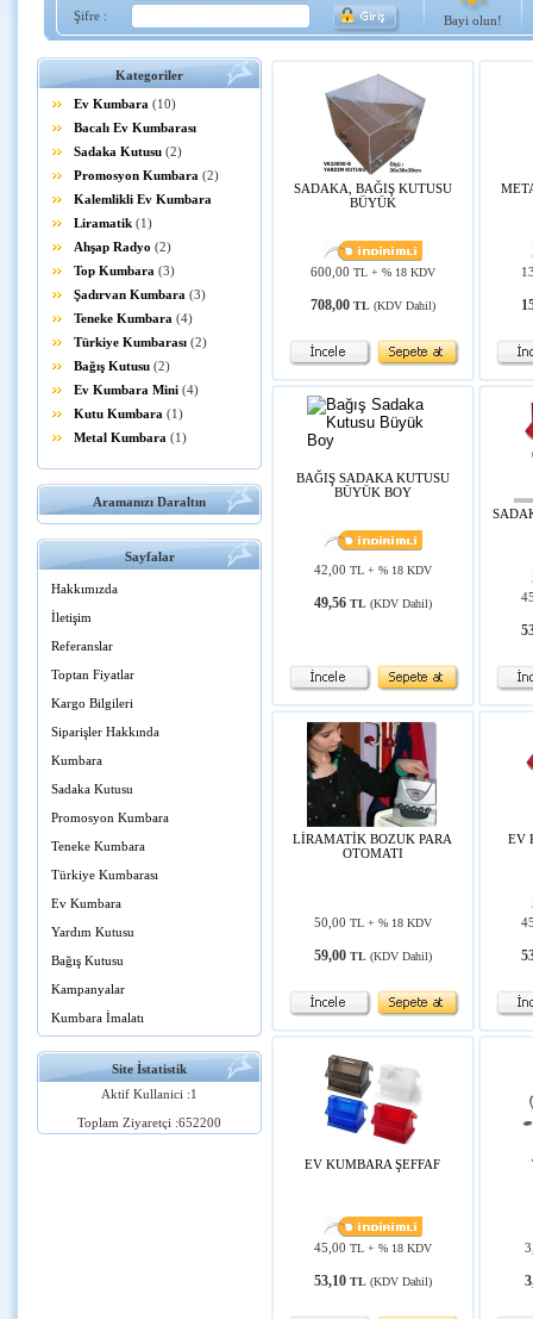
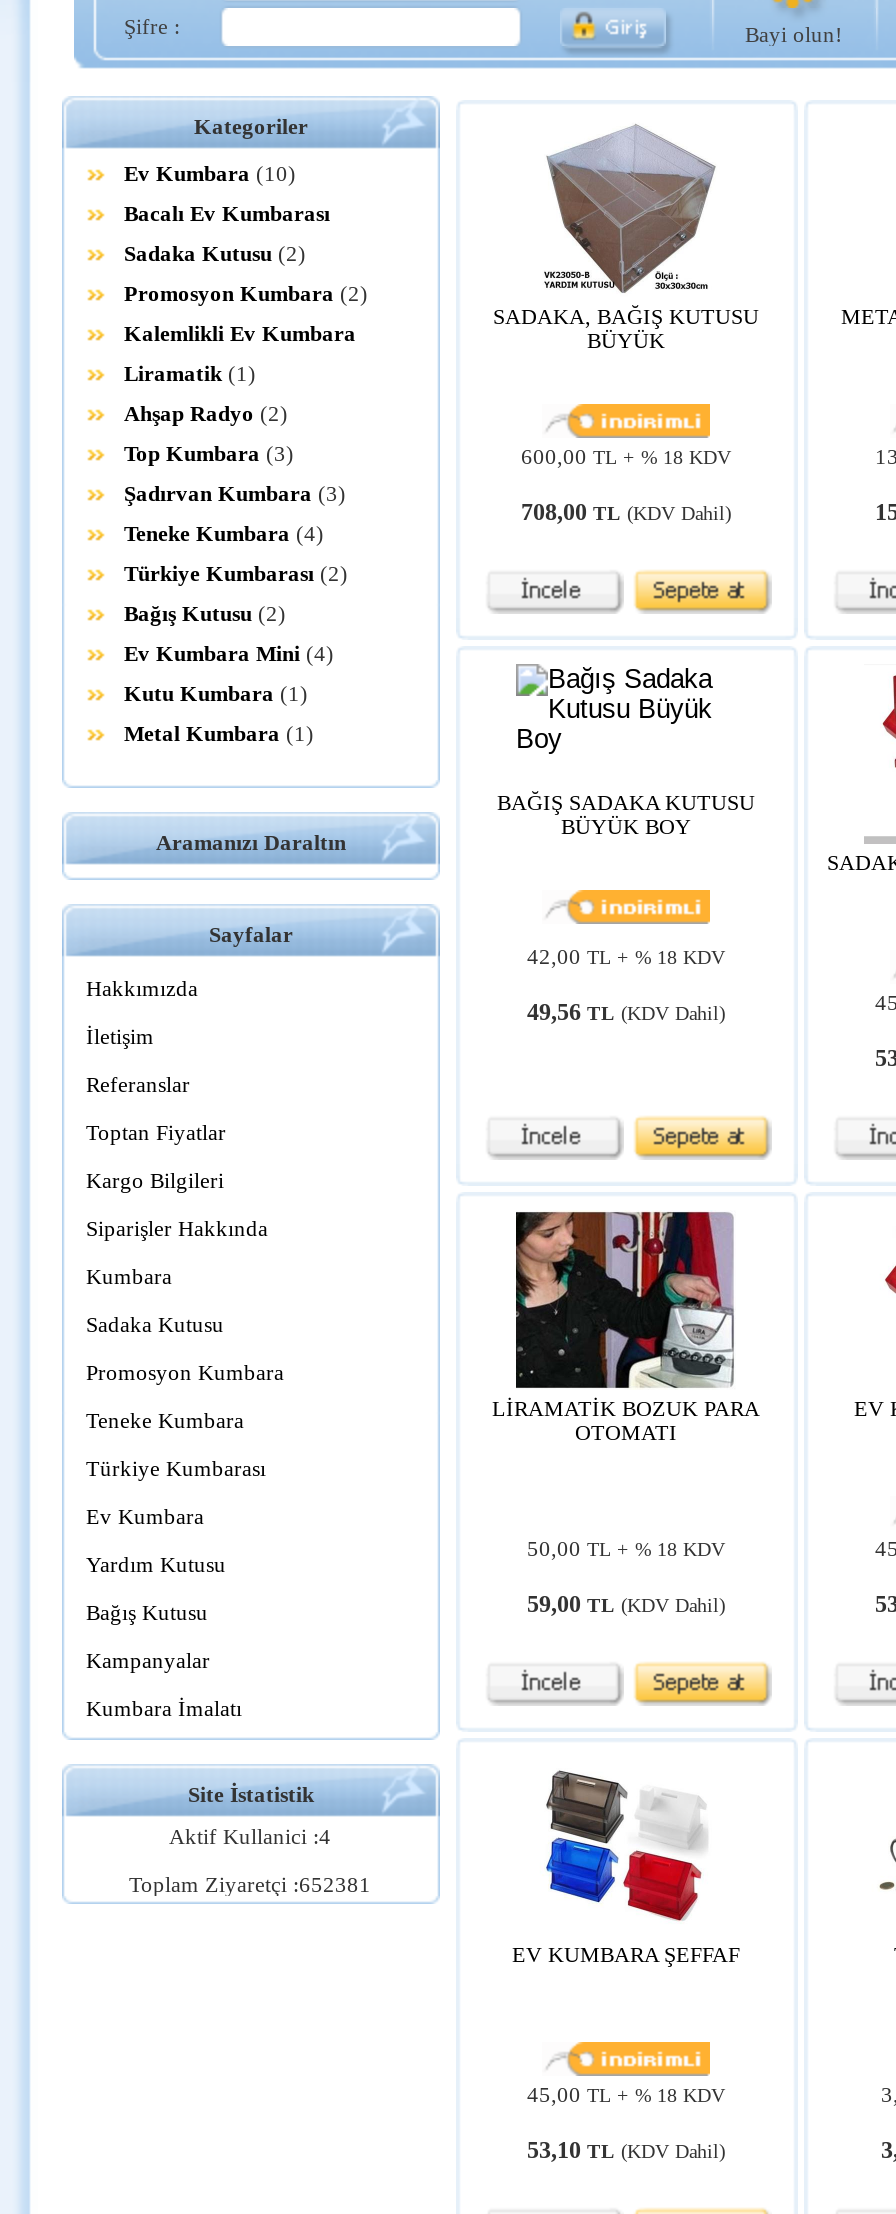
- Aktif Kullanici: 1
+ Aktif Kullanici: 4

- Toplam Ziyaretçi: 652200
+ Toplam Ziyaretçi: 652381
